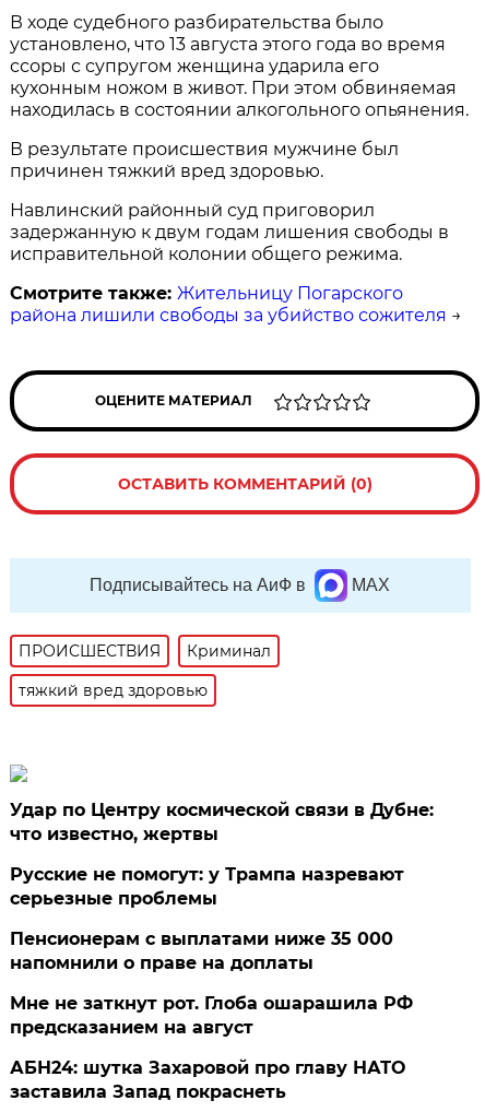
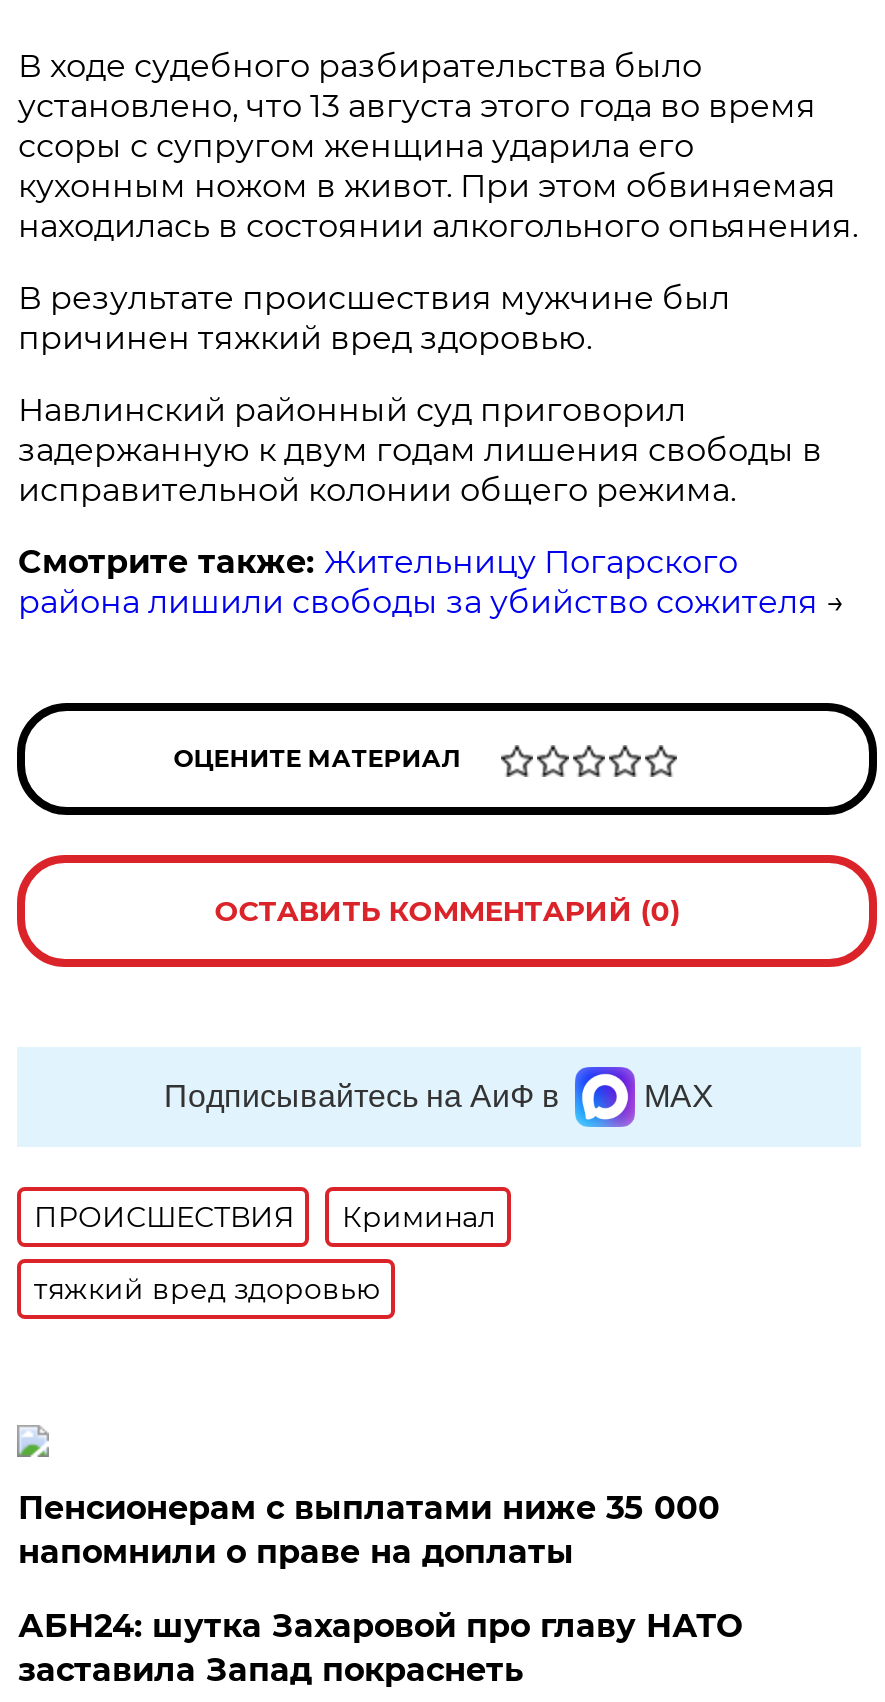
- Удар по Центру космической связи в Дубне:
- что известно, жертвы
- Русские не помогут: у Трампа назревают
- серьезные проблемы

- Мне не заткнут рот. Глоба ошарашила РФ
- предсказанием на август
